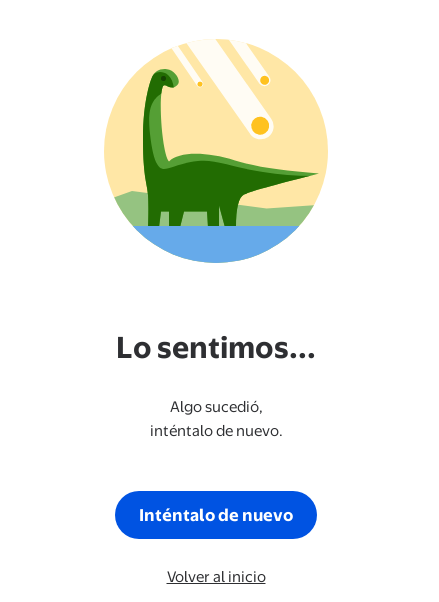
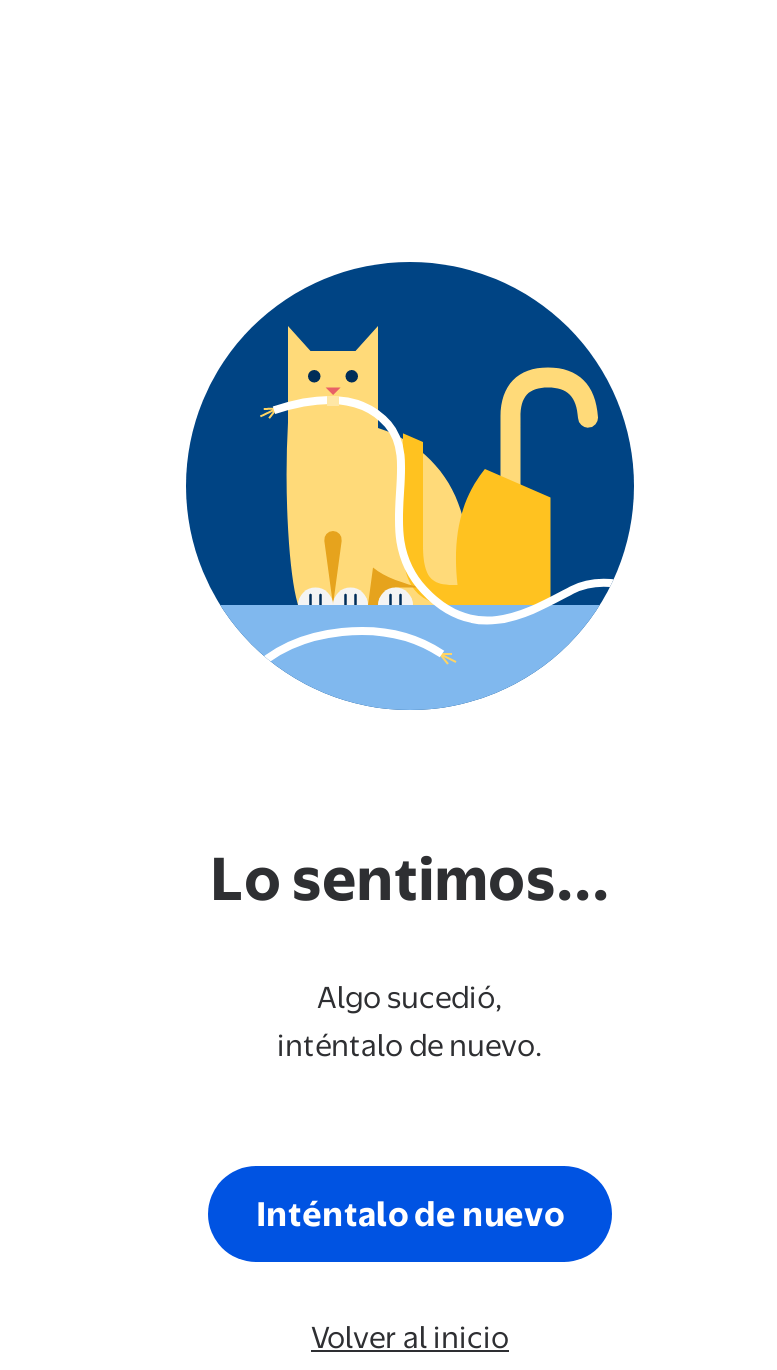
- [image]
+ [image]
